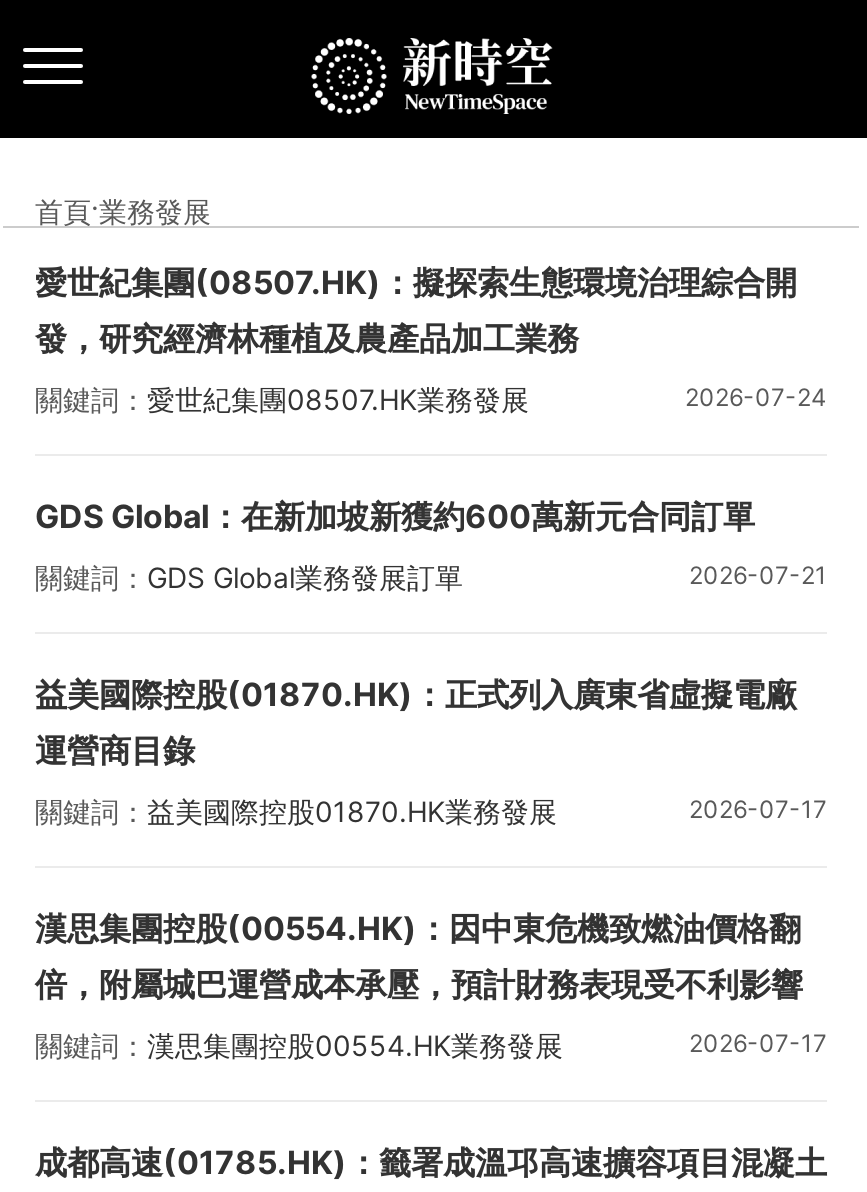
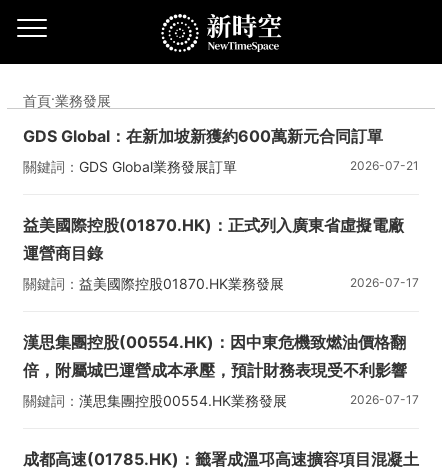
- 愛世紀集團(08507.HK)：擬探索生態環境治理綜合開
- 發，研究經濟林種植及農產品加工業務
- 關鍵詞：愛世紀集團08507.HK業務發展
- 2026-07-24
